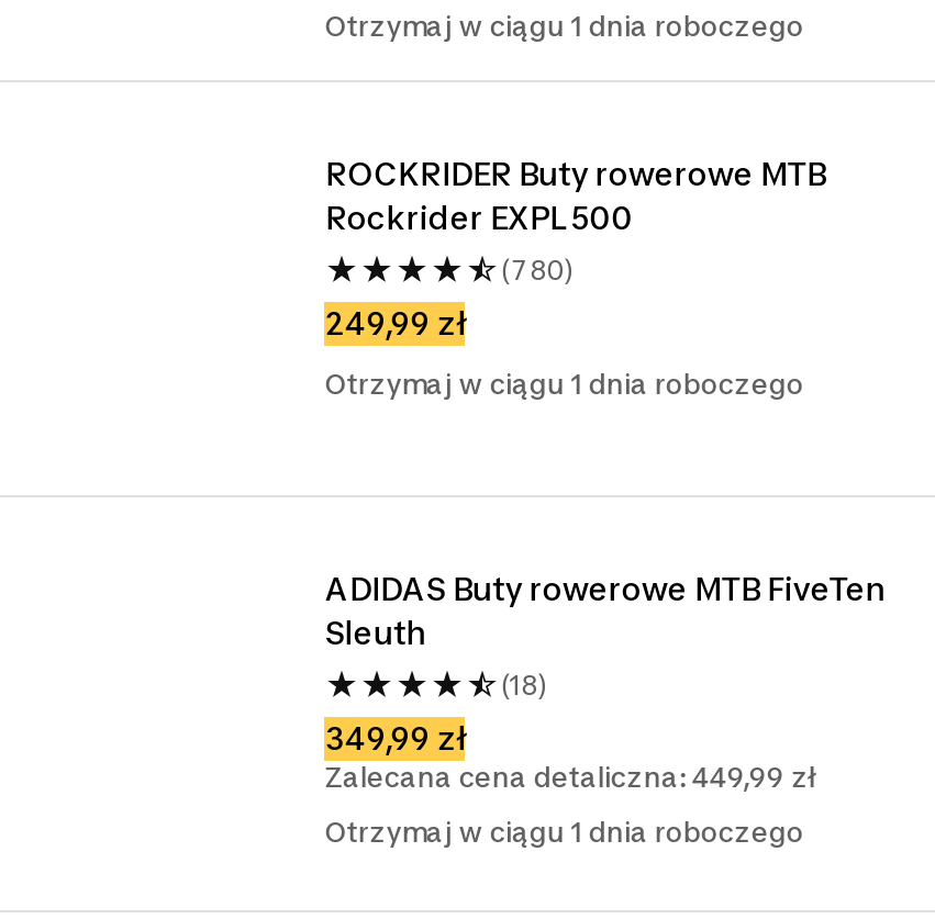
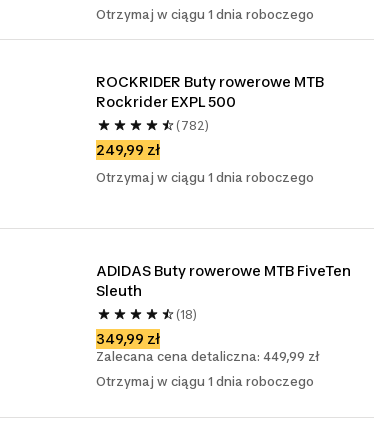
- (780)
+ (782)
